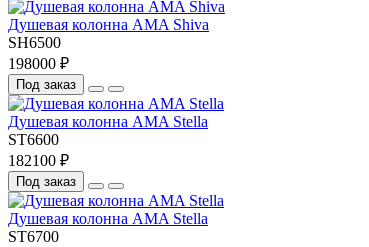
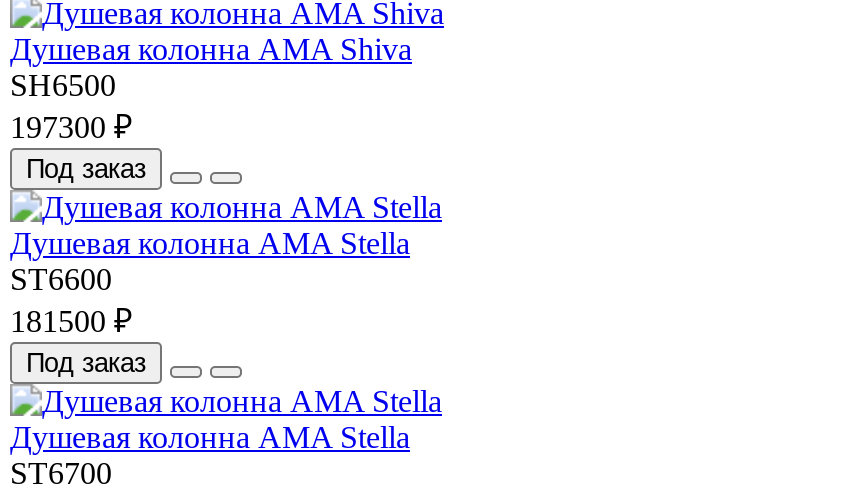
- 198000 ₽
+ 197300 ₽

- 182100 ₽
+ 181500 ₽
